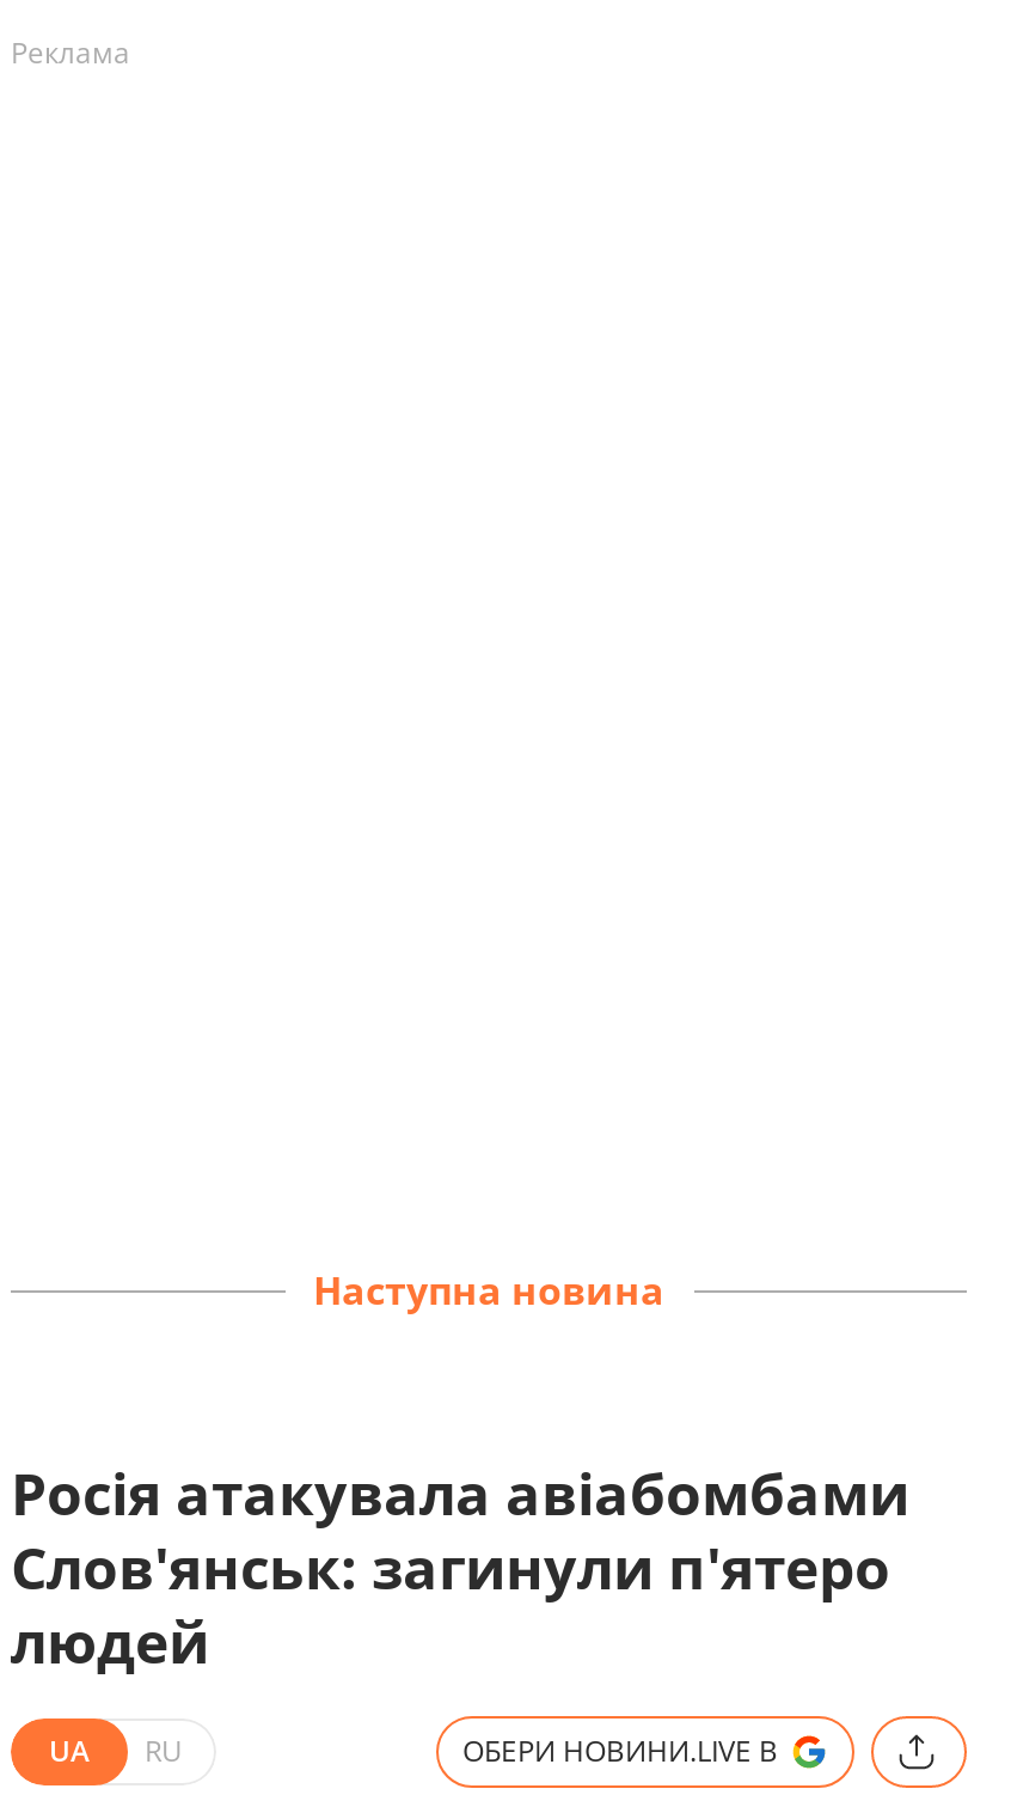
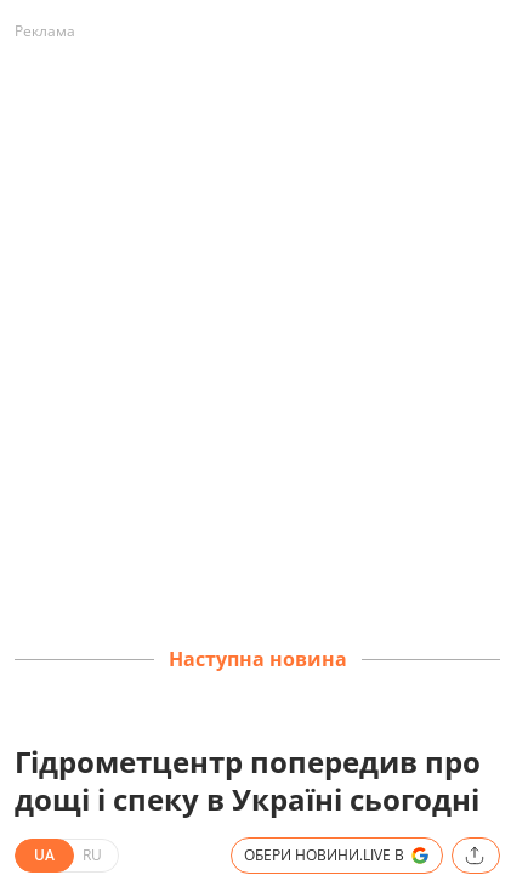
- Росія атакувала авіабомбами
- Слов'янськ: загинули п'ятеро
- людей
+ Гідрометцентр попередив про
+ дощі і спеку в Україні сьогодні
